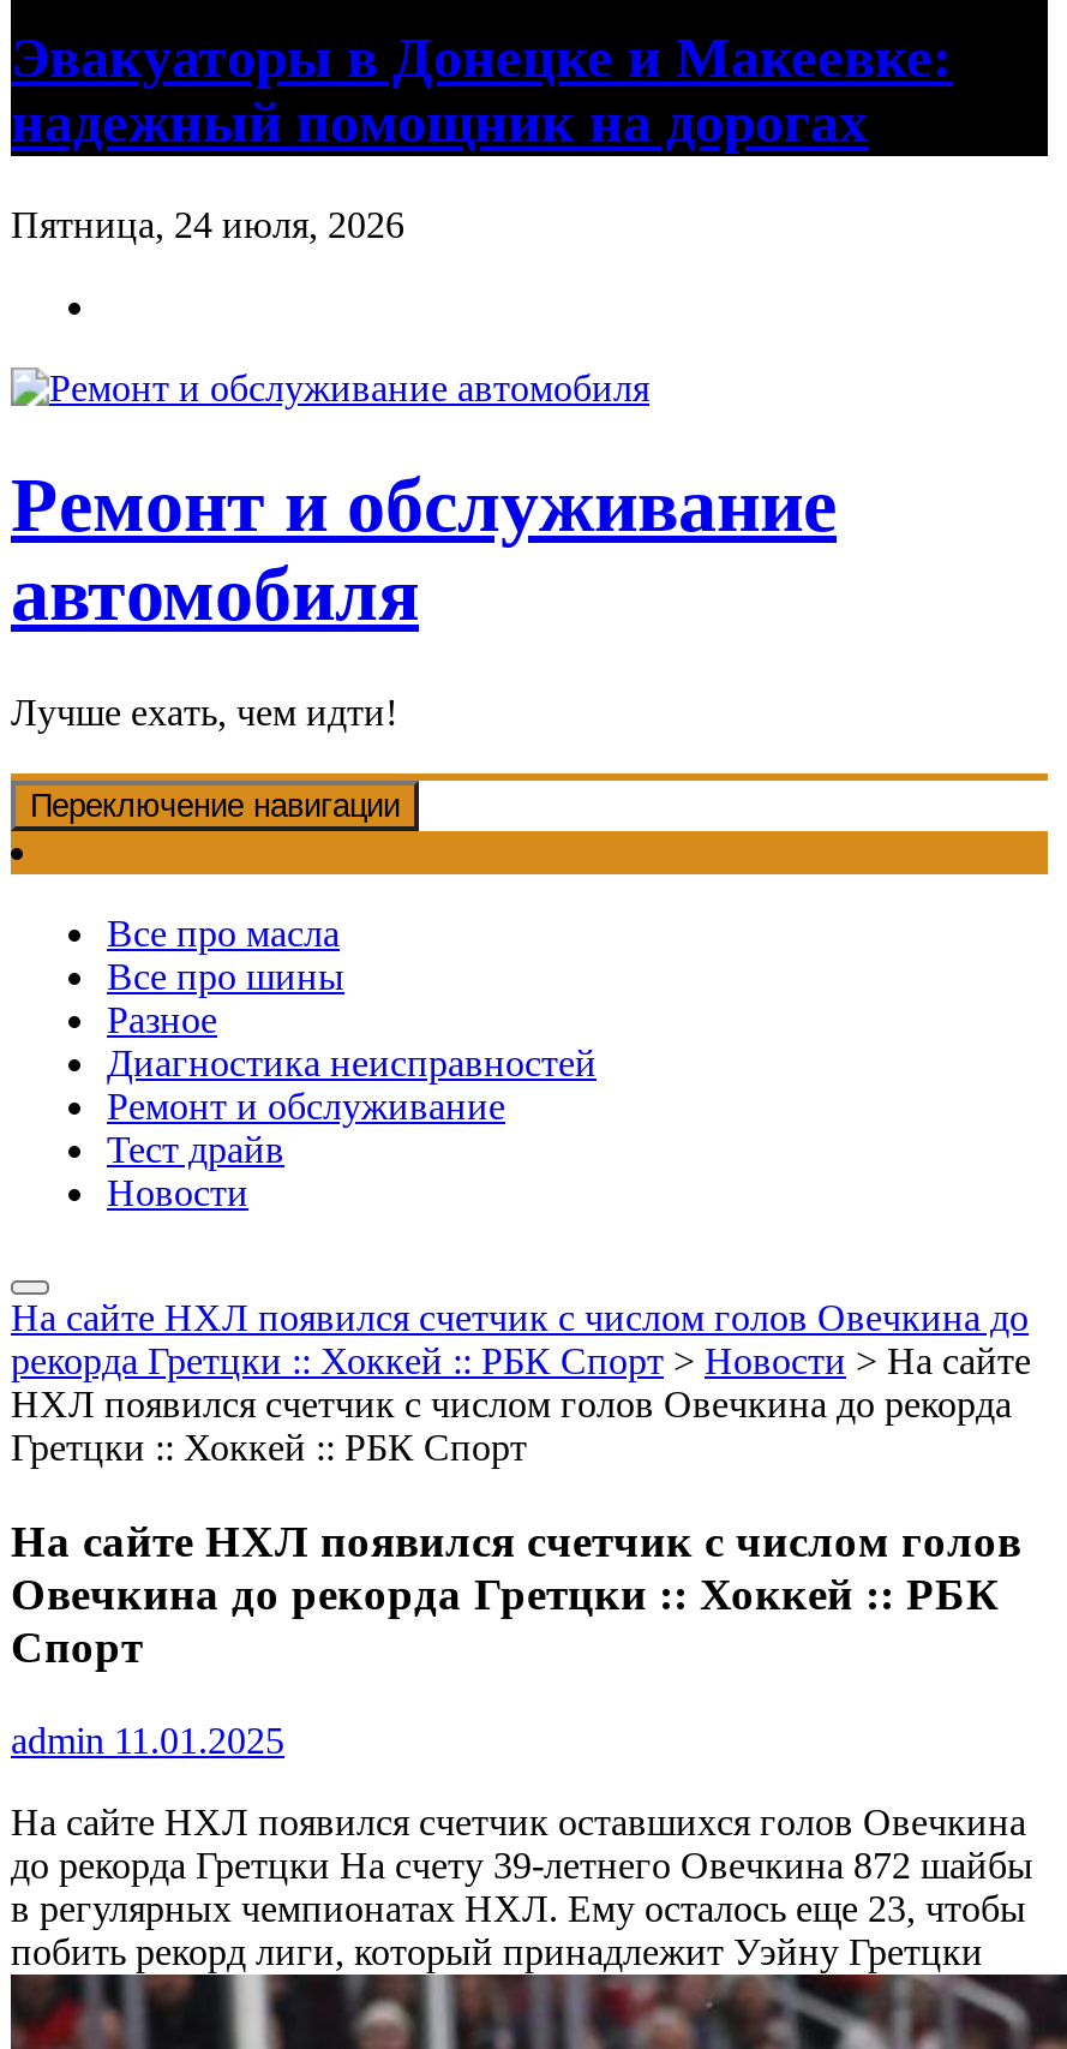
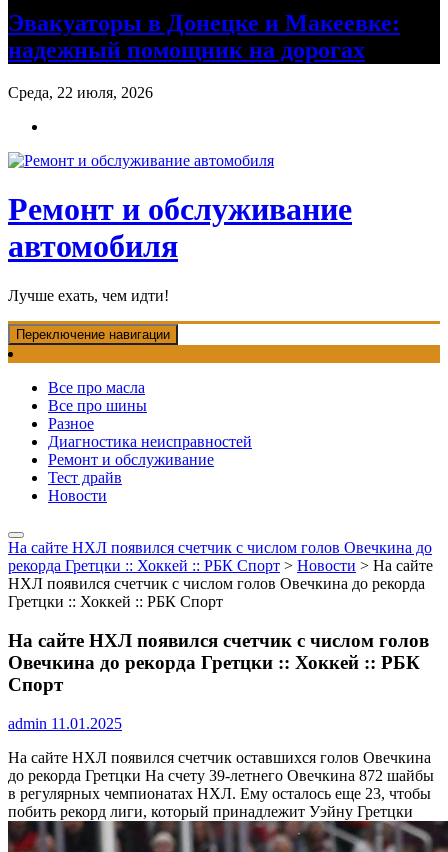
- Пятница, 24 июля, 2026
+ Среда, 22 июля, 2026
